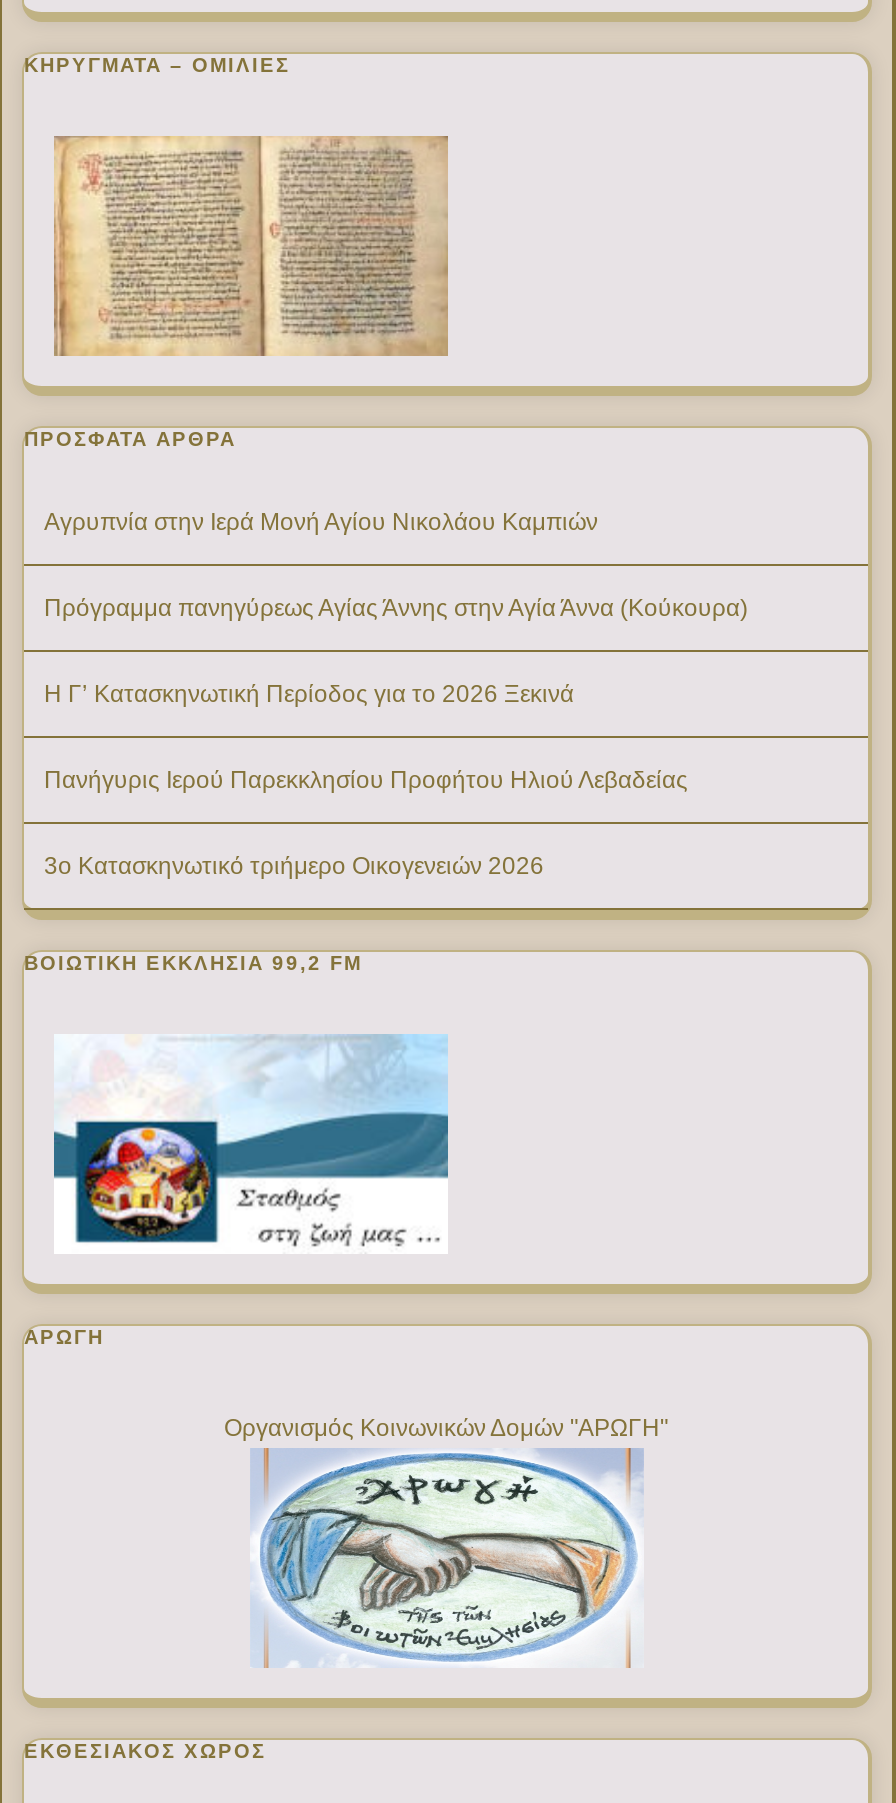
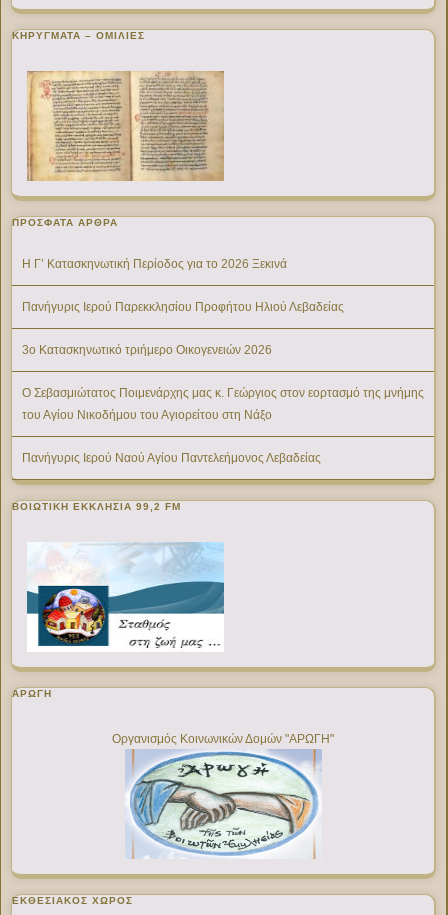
- Αγρυπνία στην Ιερά Μονή Αγίου Νικολάου Καμπιών
- Πρόγραμμα πανηγύρεως Αγίας Άννης στην Αγία Άννα (Κούκουρα)

moved up: Η Γ’ Κατασκηνωτική Περίοδος για το 2026 Ξεκινά | Πανήγυρις Ιερού Παρεκκλησίου Προφήτου Ηλιού Λεβαδείας

+ Ο Σεβασμιώτατος Ποιμενάρχης μας κ. Γεώργιος στον εορτασμό της μνήμης
+ του Αγίου Νικοδήμου του Αγιορείτου στη Νάξο
+ Πανήγυρις Ιερού Ναού Αγίου Παντελεήμονος Λεβαδείας
